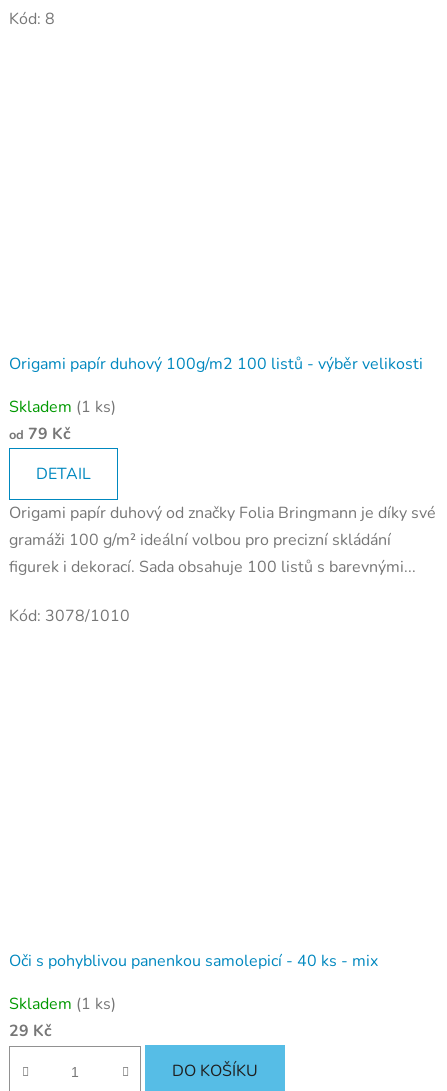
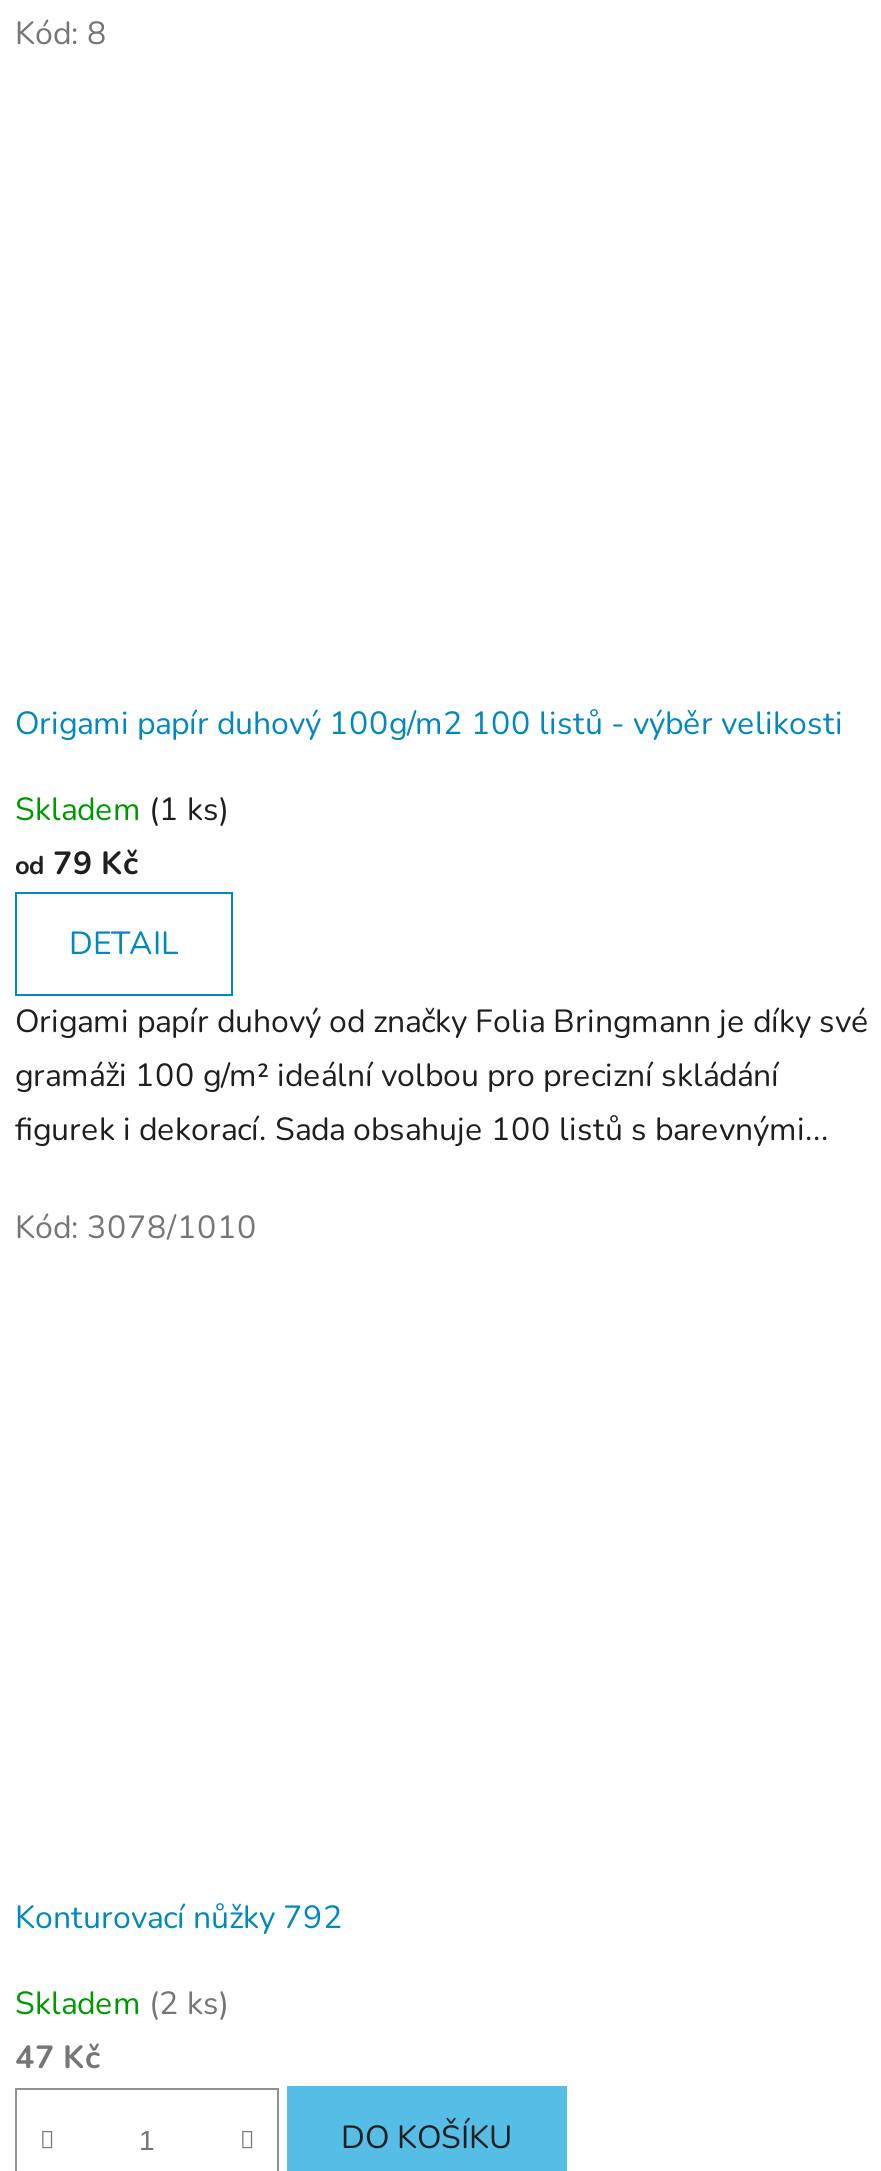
- Oči s pohyblivou panenkou samolepicí - 40 ks - mix
+ Konturovací nůžky 792

- Skladem (1 ks)
- 29 Kč
+ Skladem (2 ks)
+ 47 Kč
